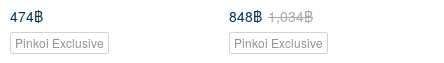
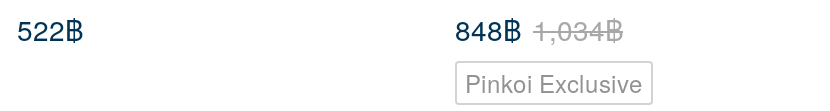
- 474฿
- Pinkoi Exclusive
+ 522฿
